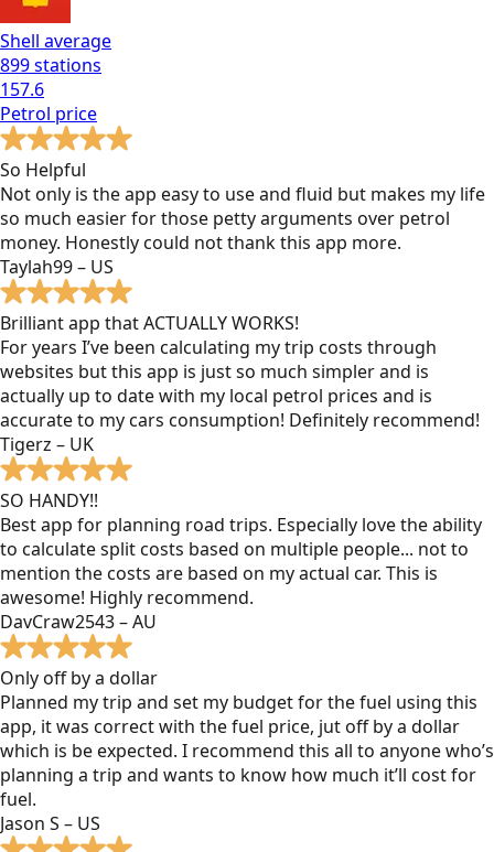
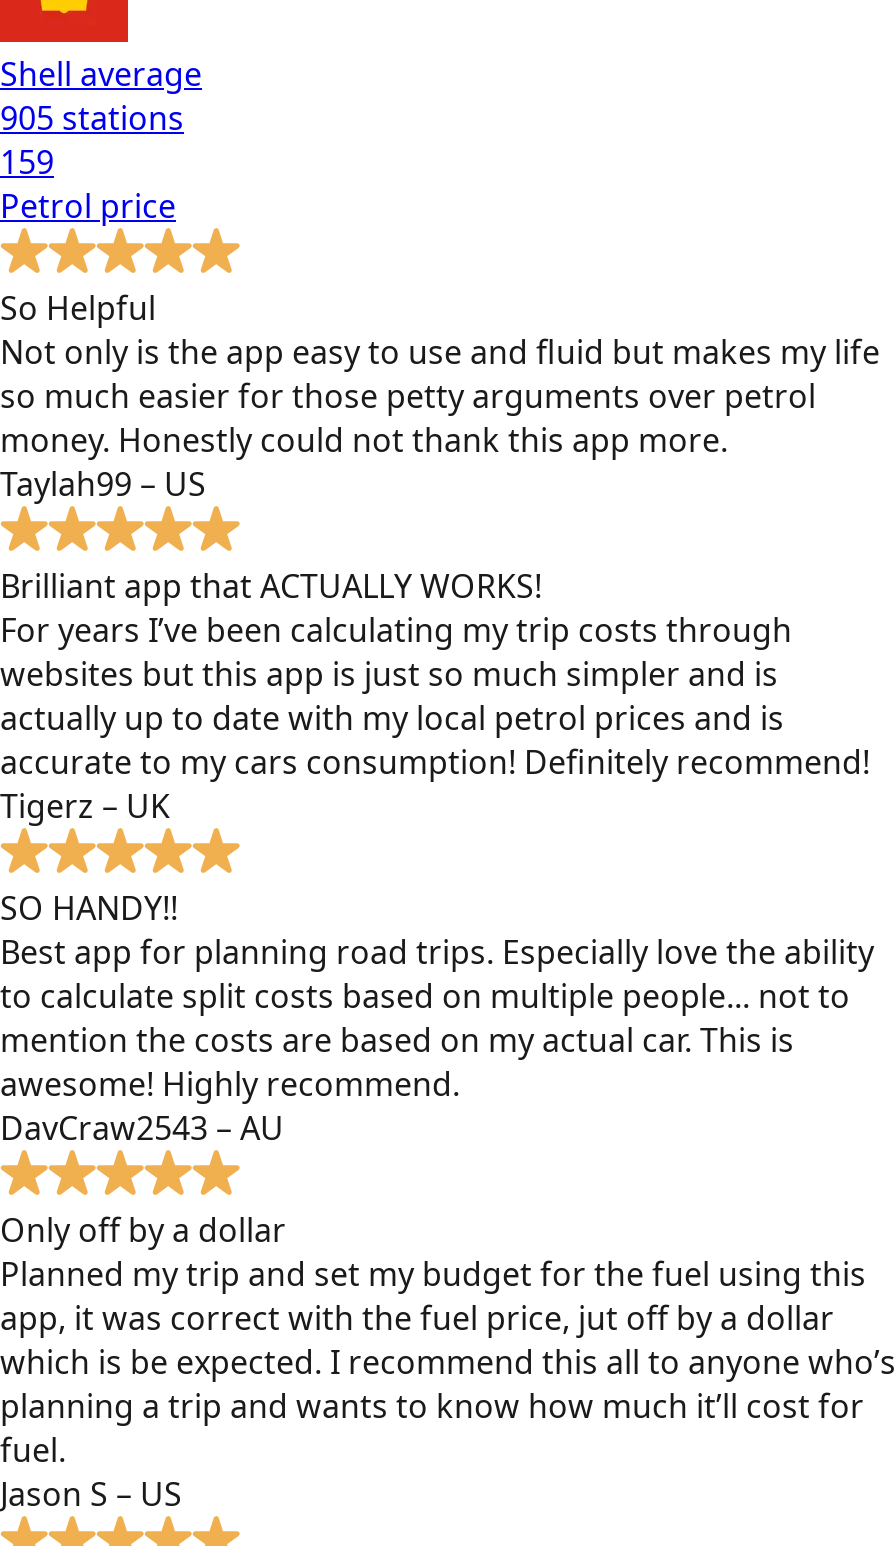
- 899 stations
+ 905 stations

- 157.6
+ 159
